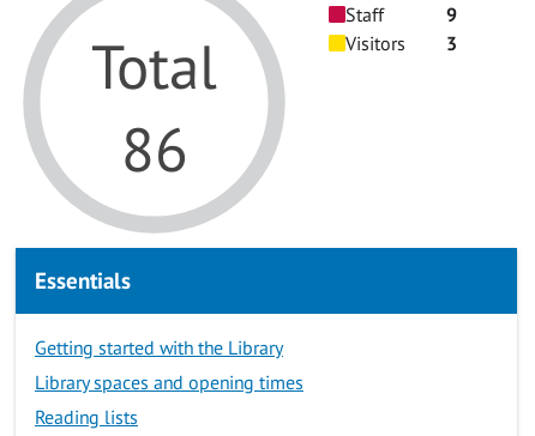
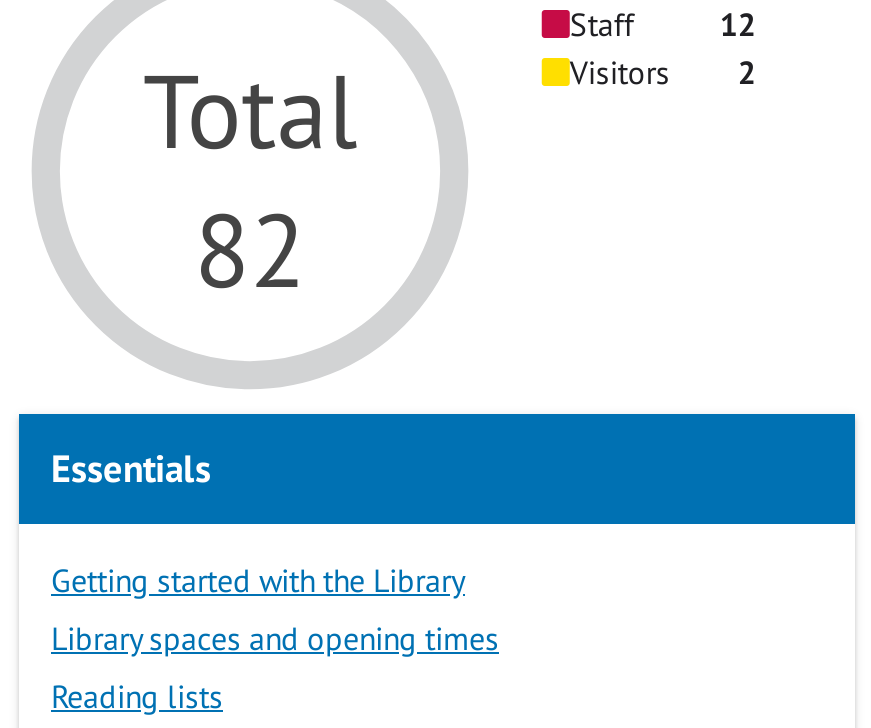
- 9
+ 12

- Visitors 3
+ Visitors 2

- 86
+ 82
